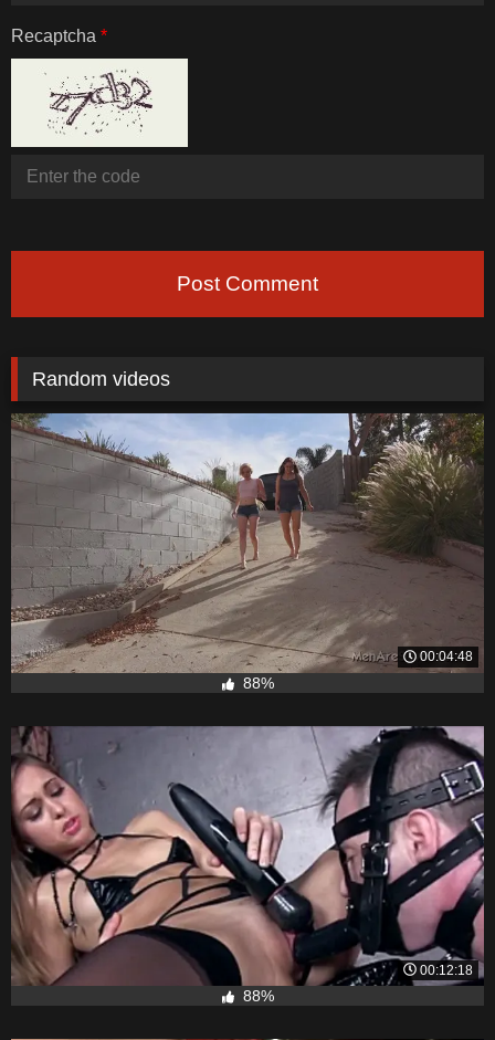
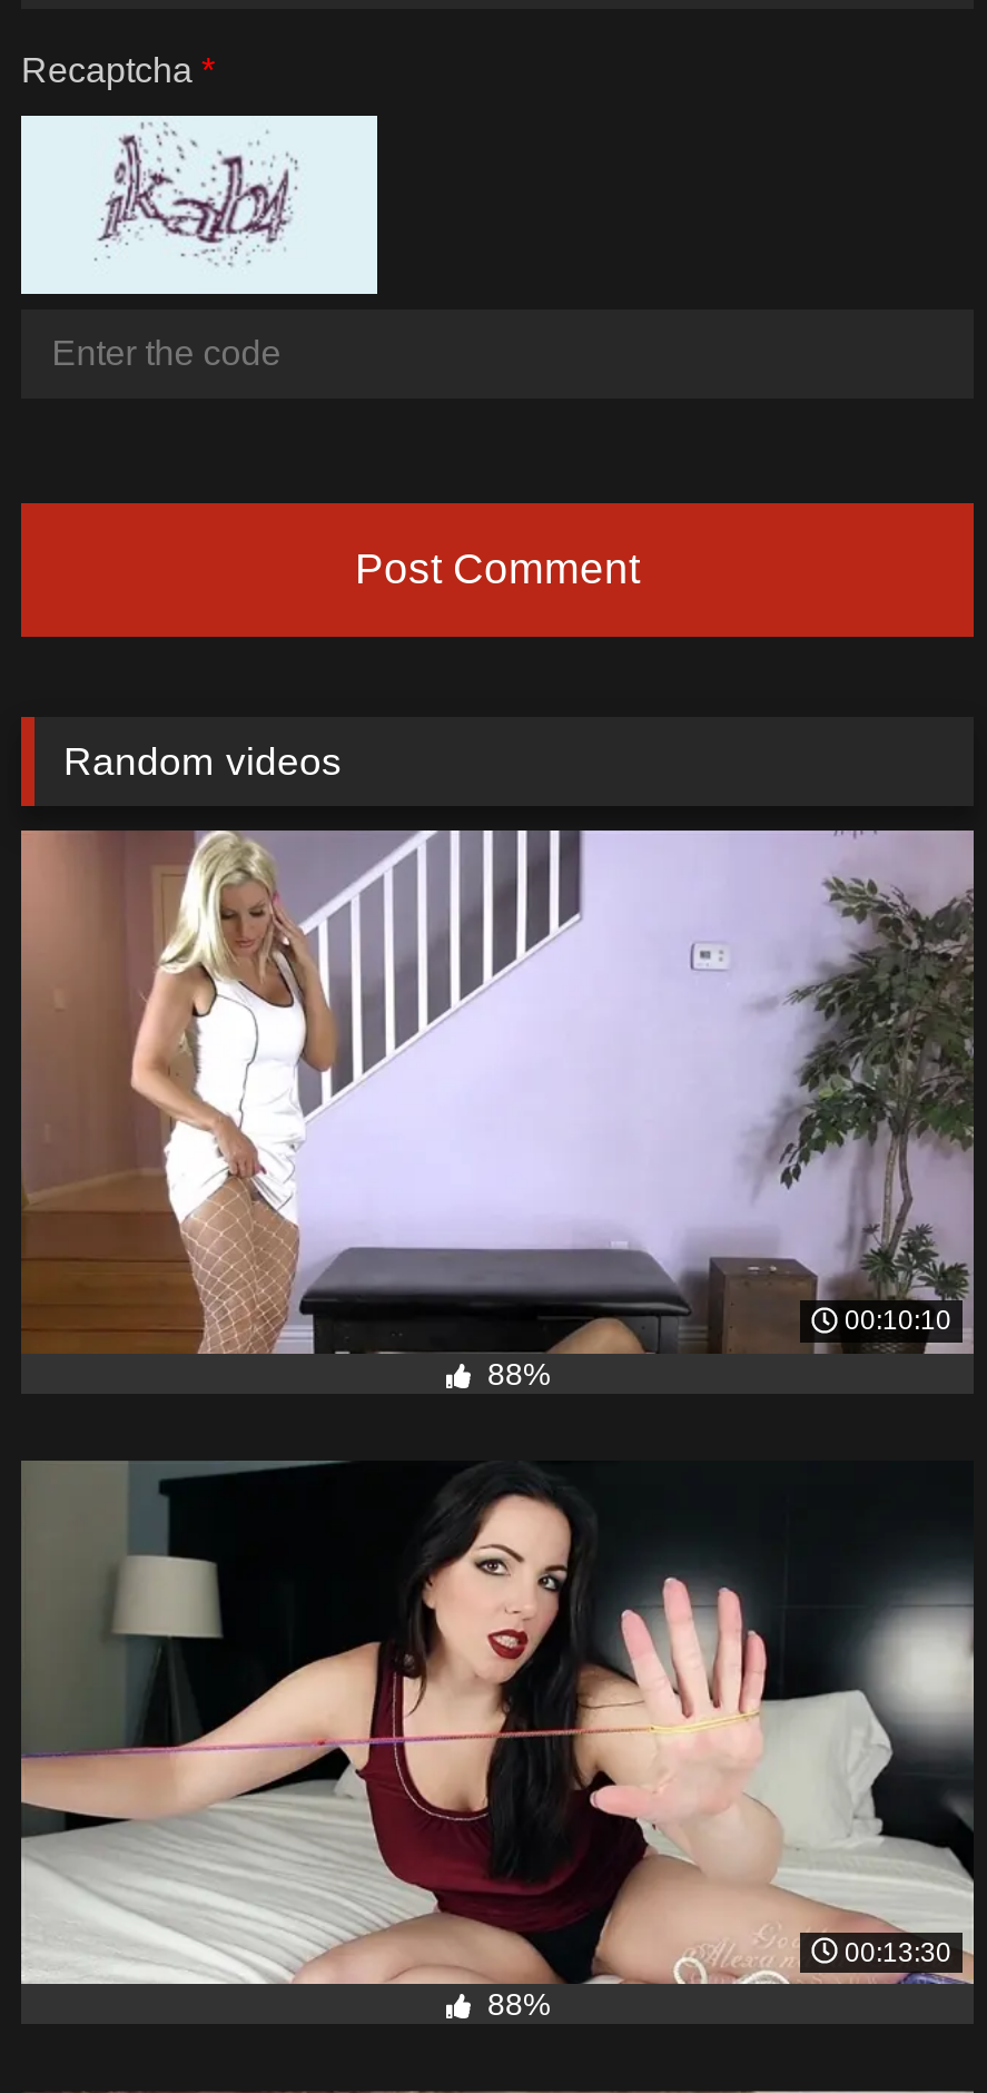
- [image]
+ [image]

- [image]
- 00:04:48
+ [image]
+ 00:10:10

- [image]
- 00:12:18
+ [image]
+ 00:13:30
